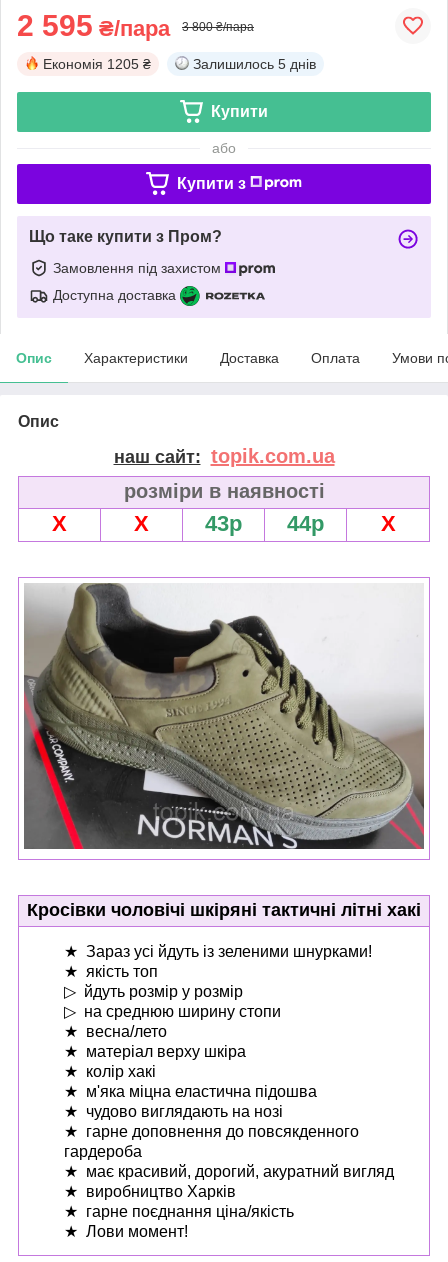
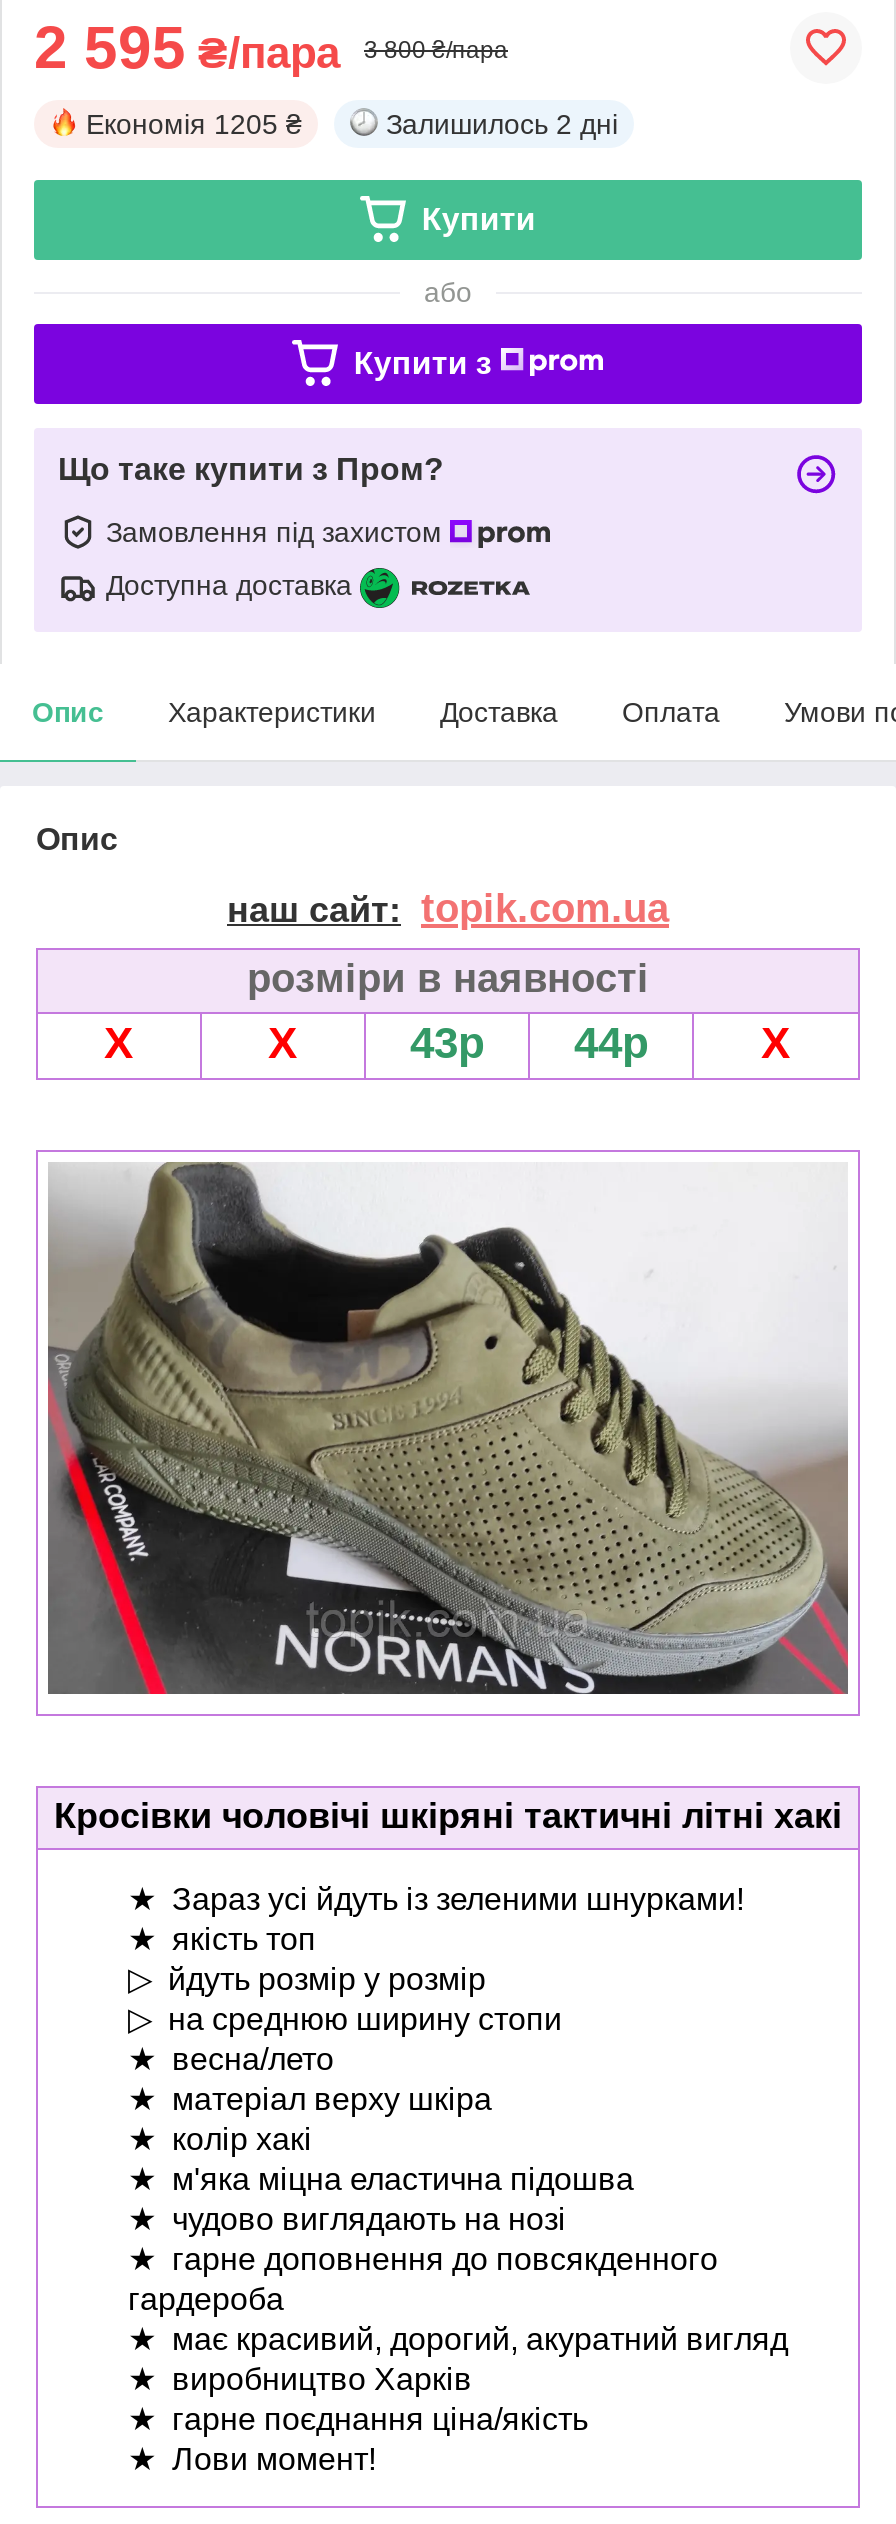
- Залишилось 5 днів
+ Залишилось 2 дні
